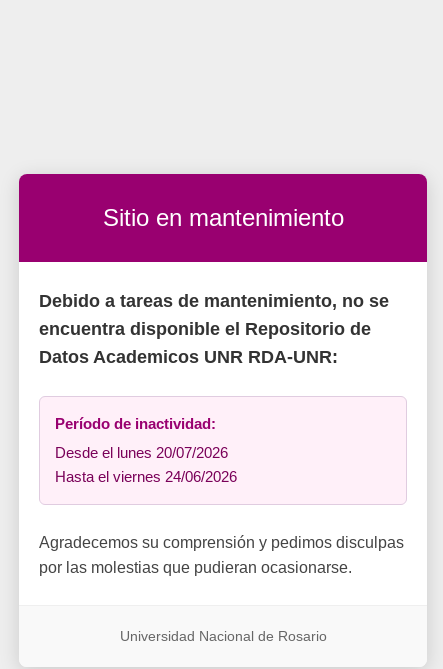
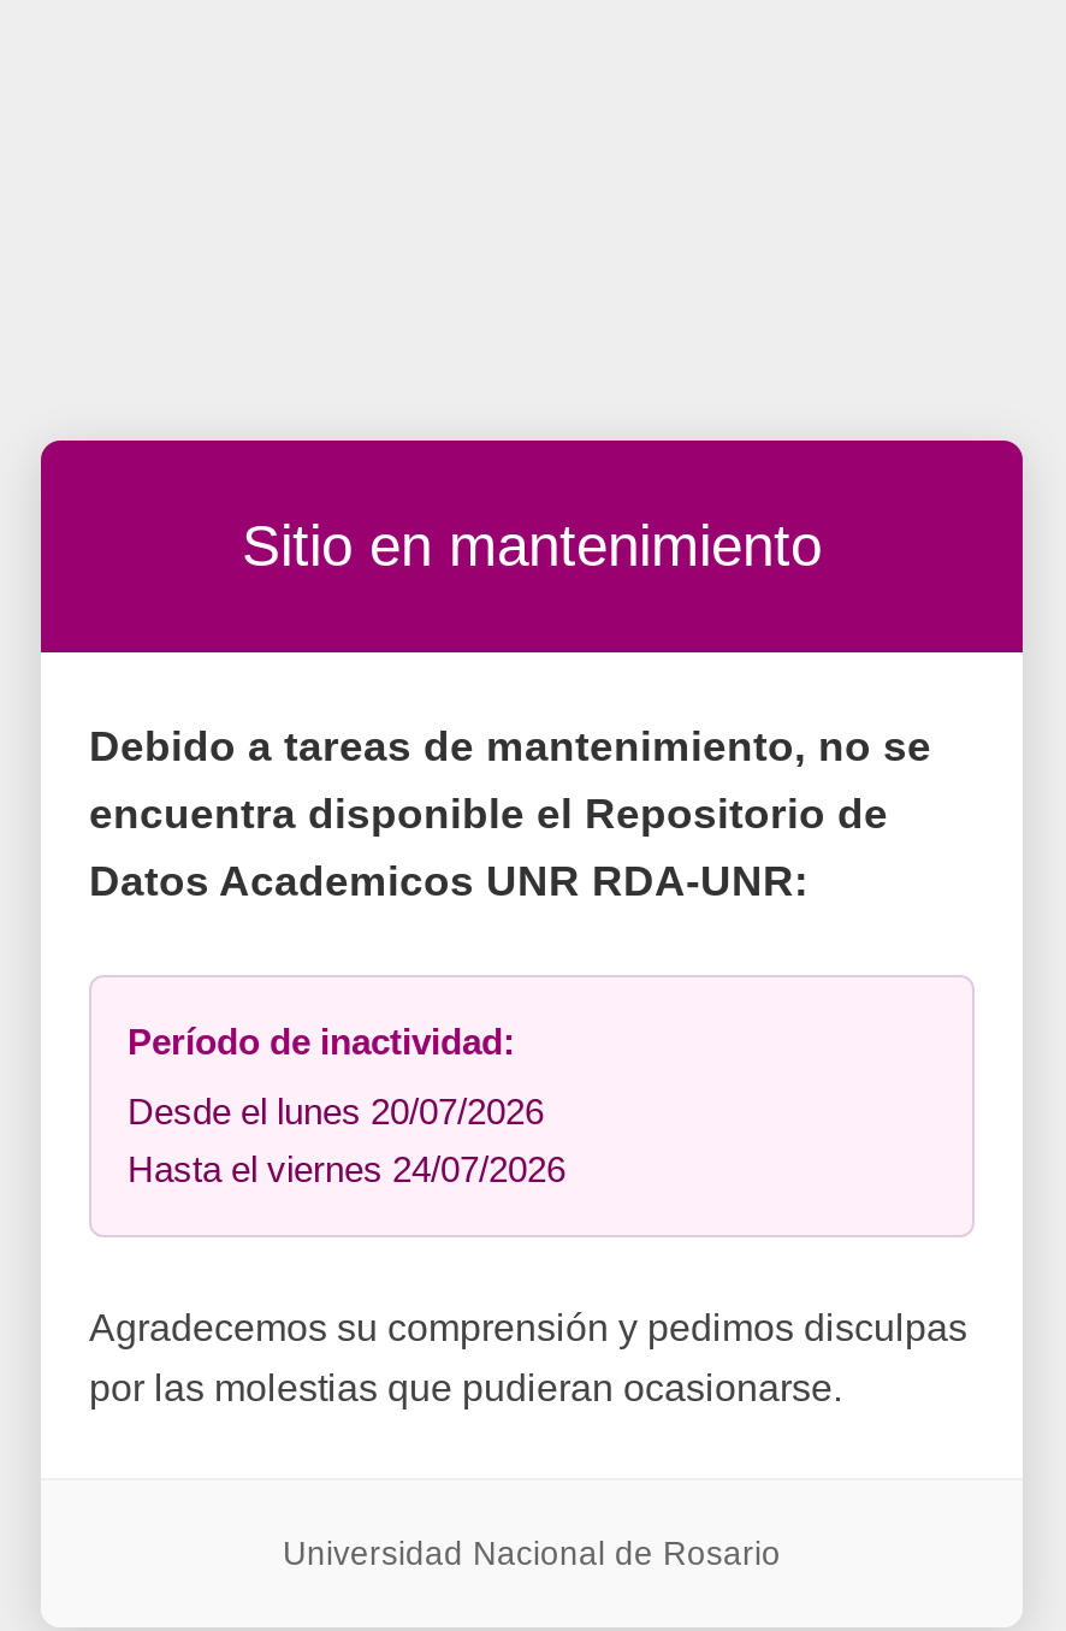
- Hasta el viernes 24/06/2026
+ Hasta el viernes 24/07/2026
